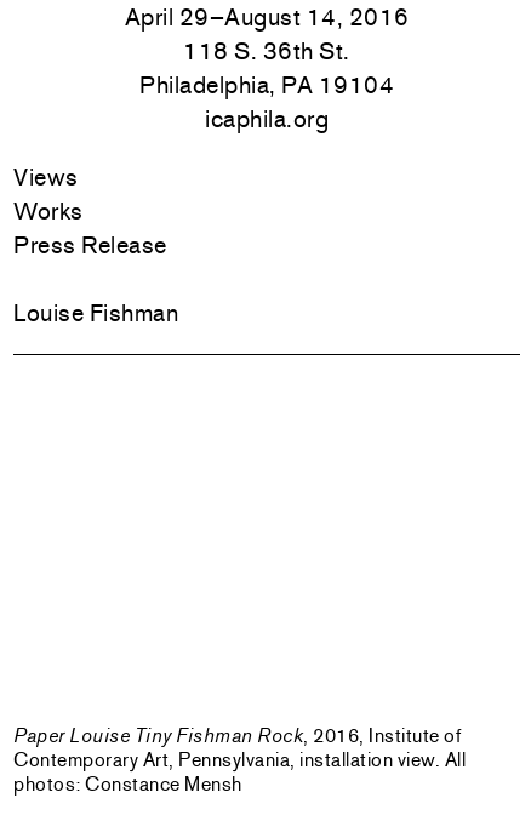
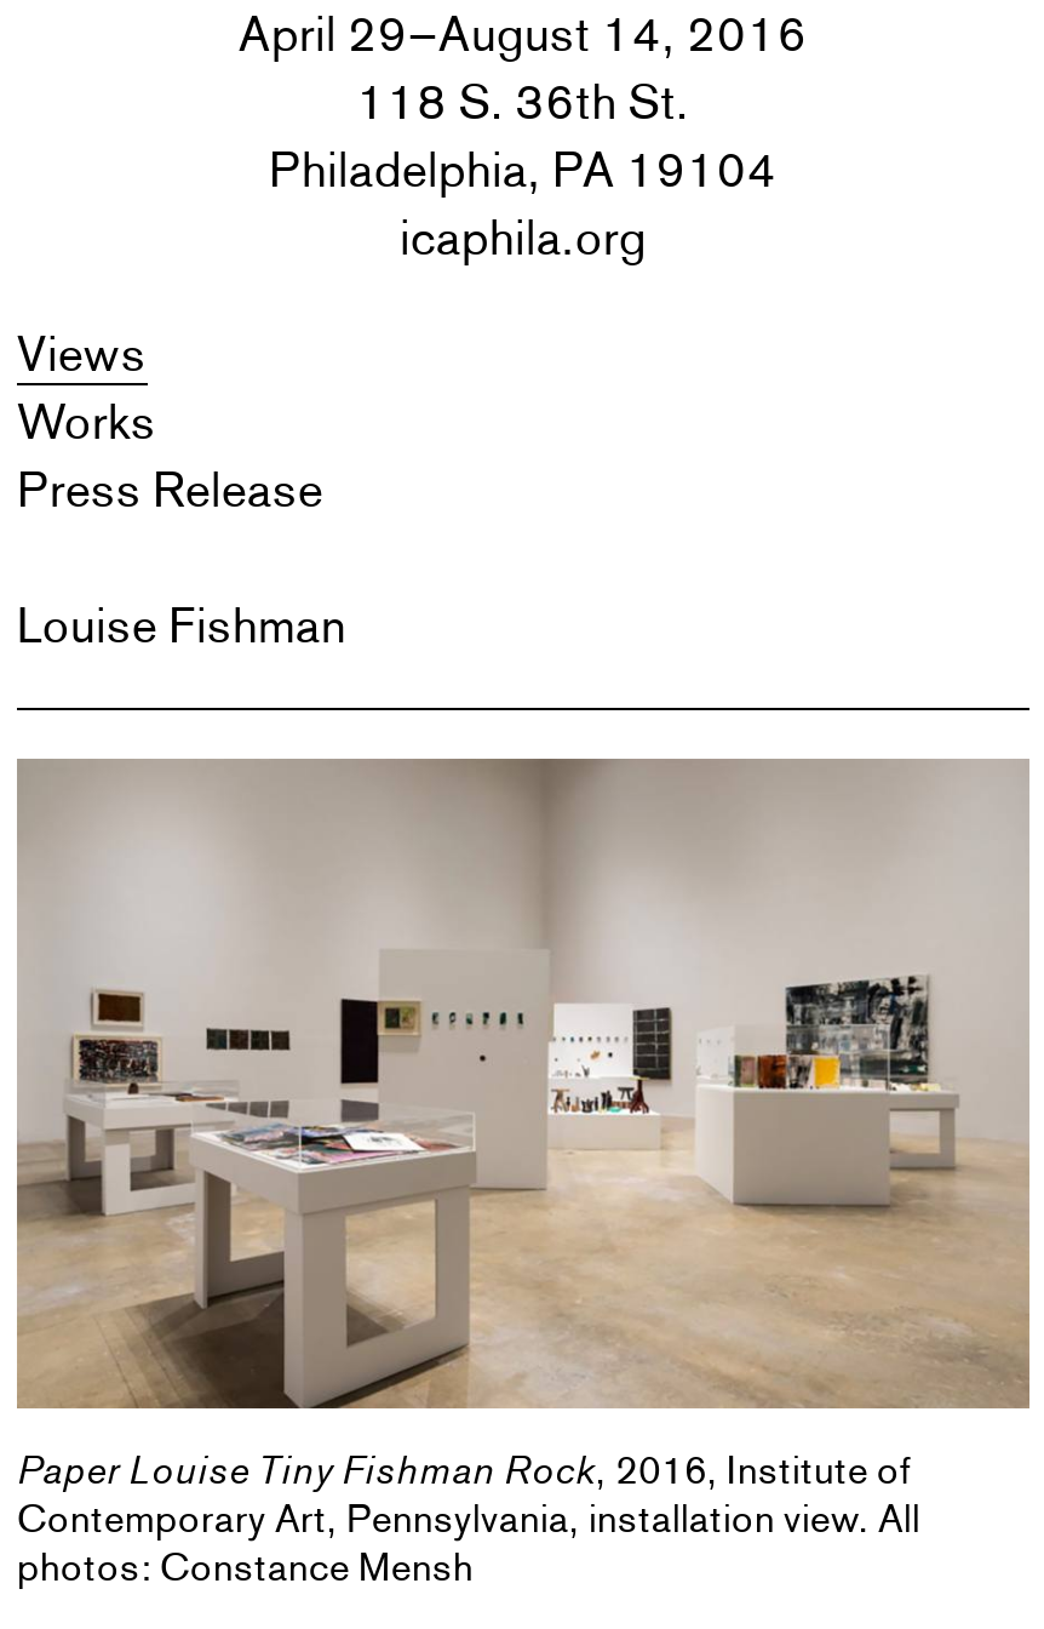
+ [image]
